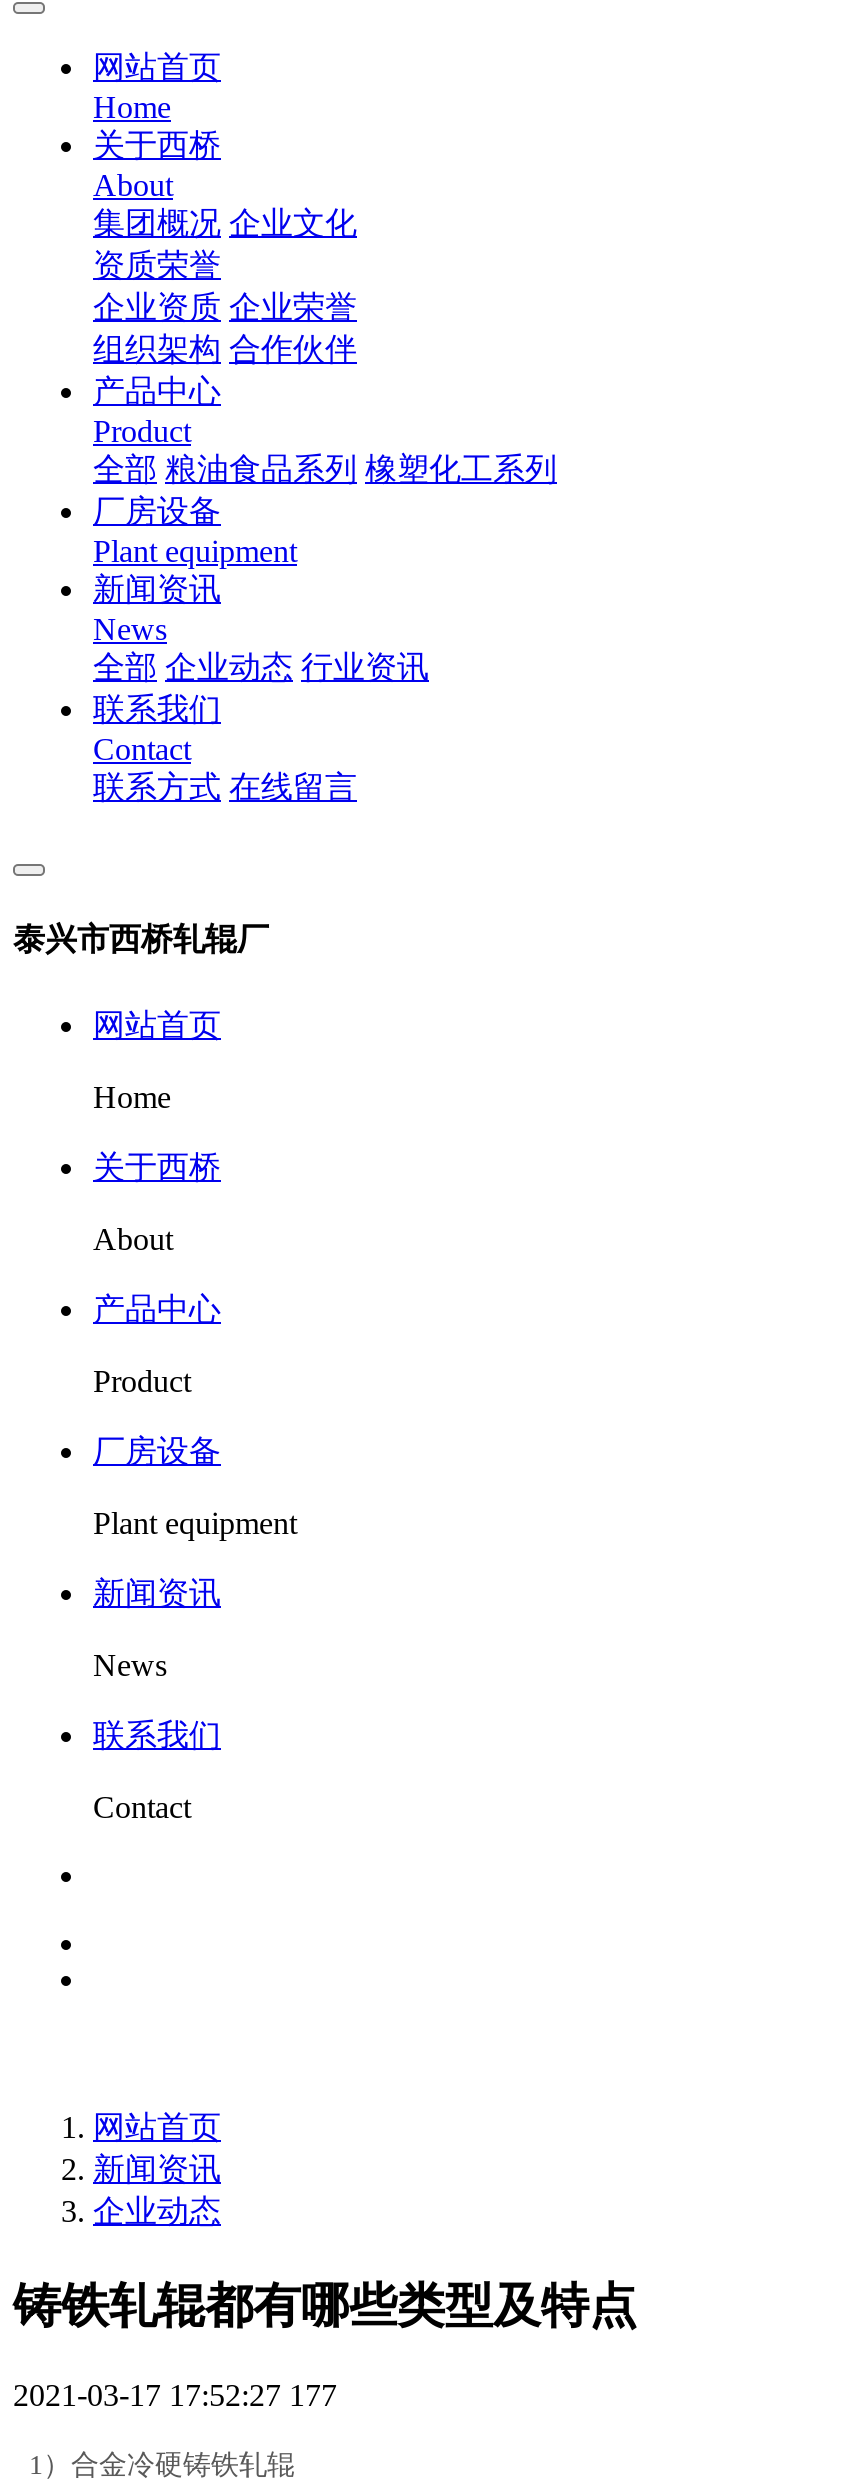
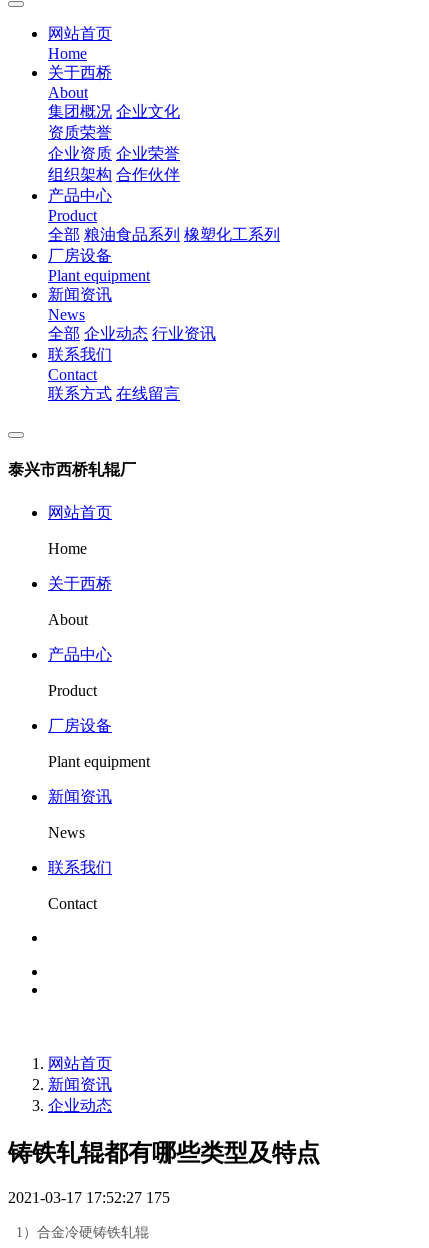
- 2021-03-17 17:52:27 177
+ 2021-03-17 17:52:27 175
